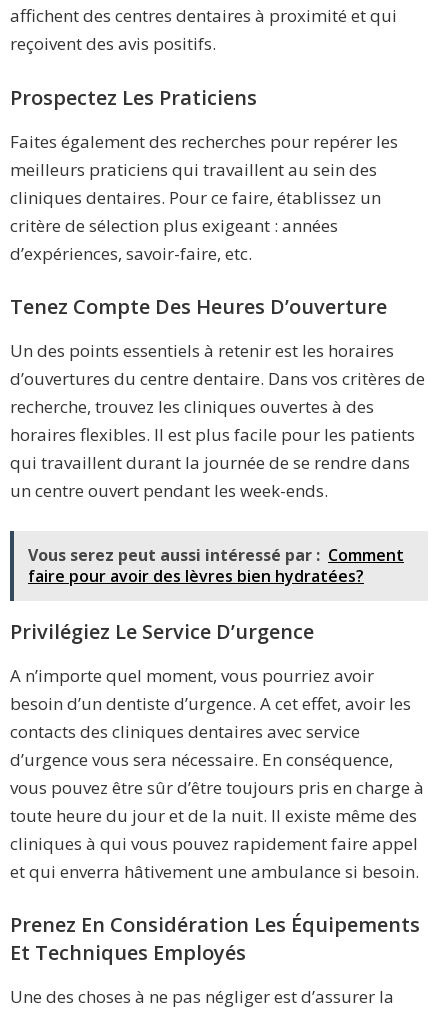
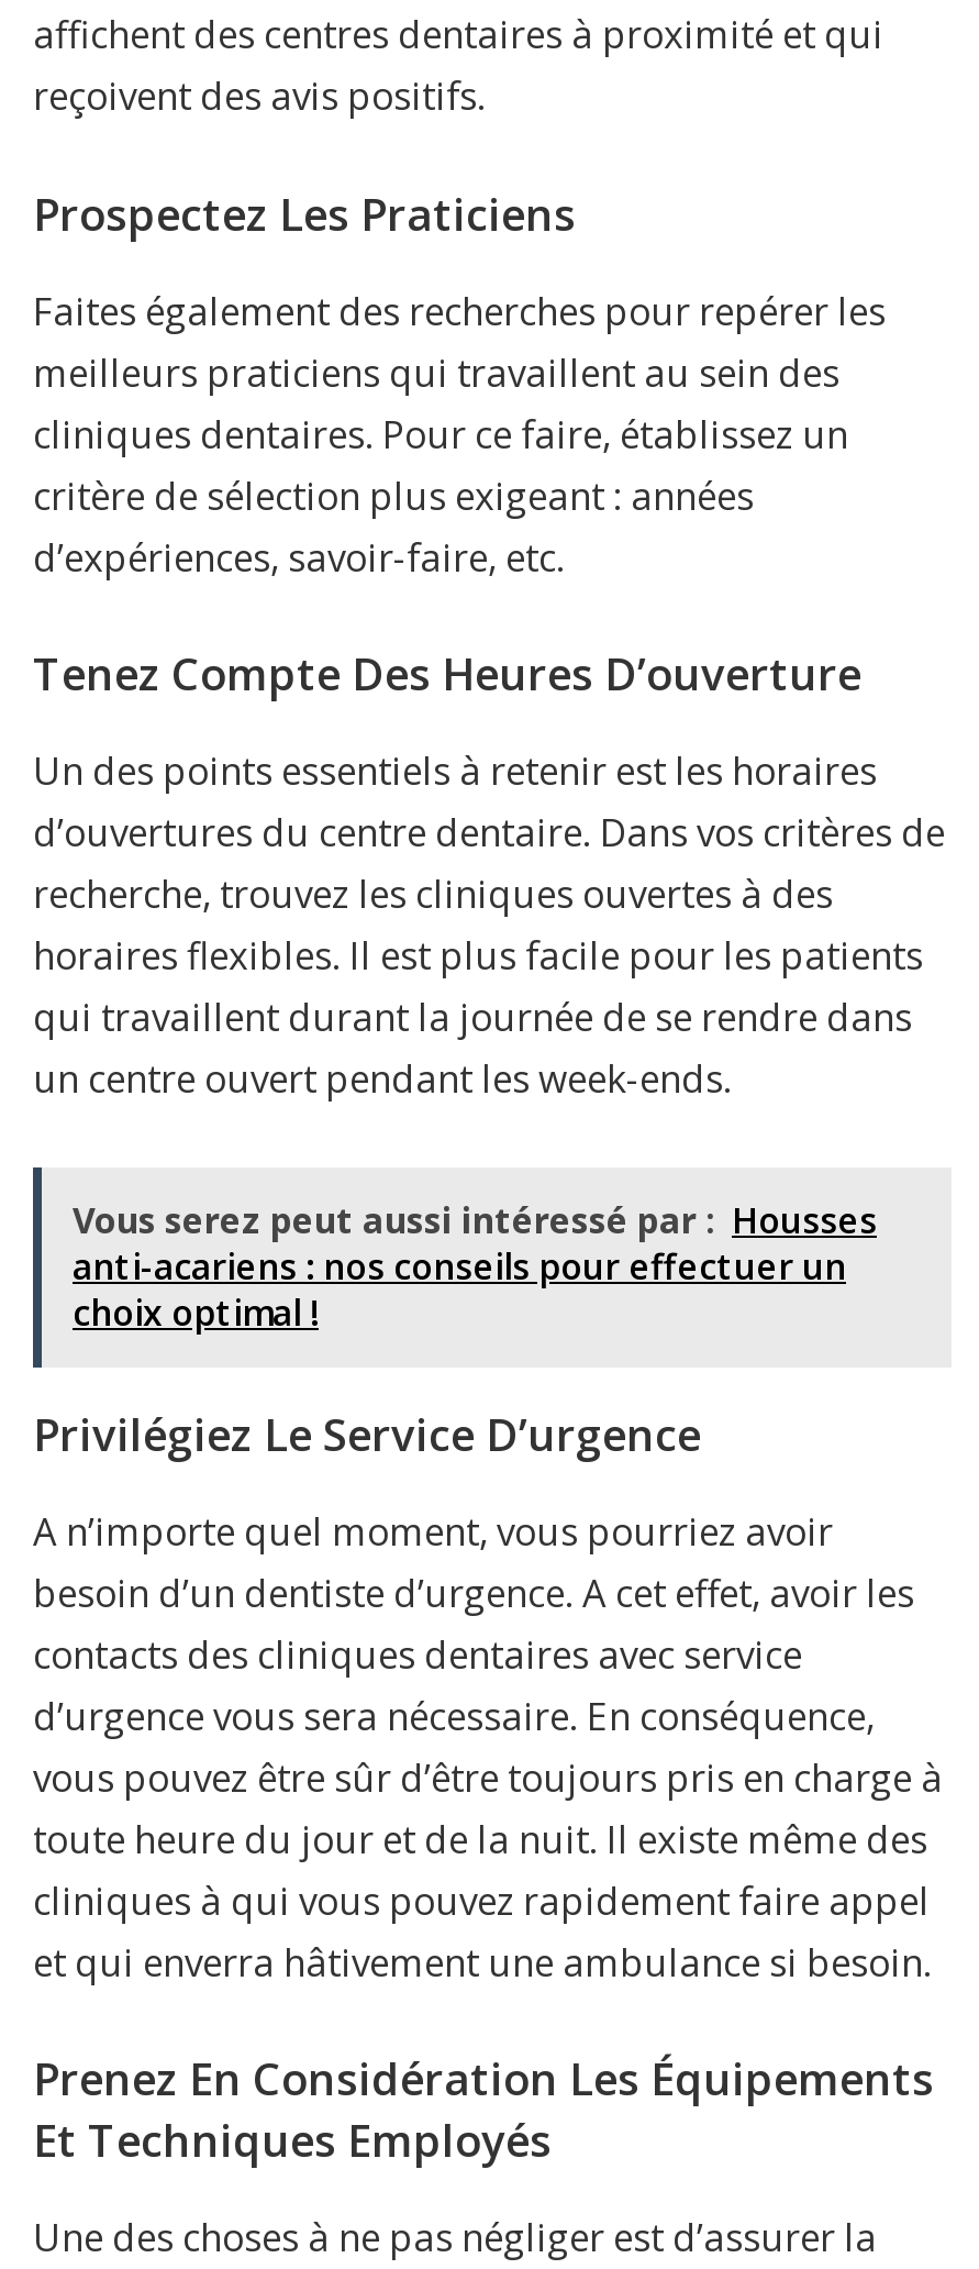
- Vous serez peut aussi intéressé par : Comment
- faire pour avoir des lèvres bien hydratées?
+ Vous serez peut aussi intéressé par : Housses
+ anti-acariens : nos conseils pour effectuer un
+ choix optimal !
